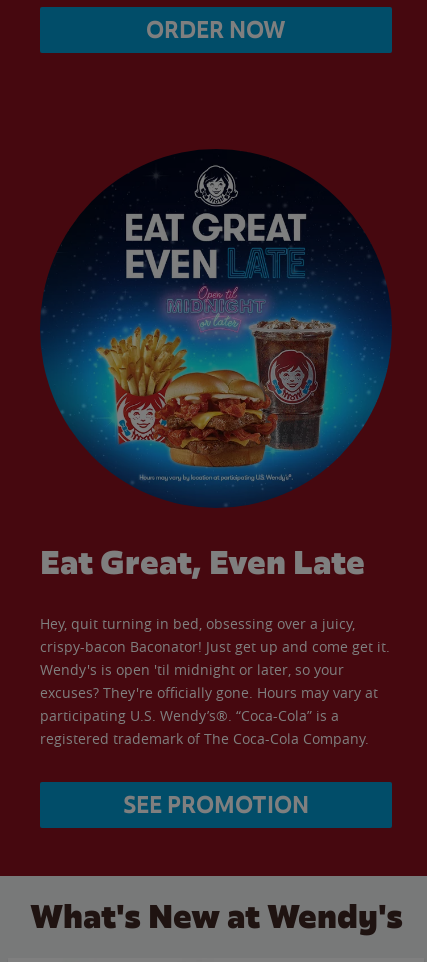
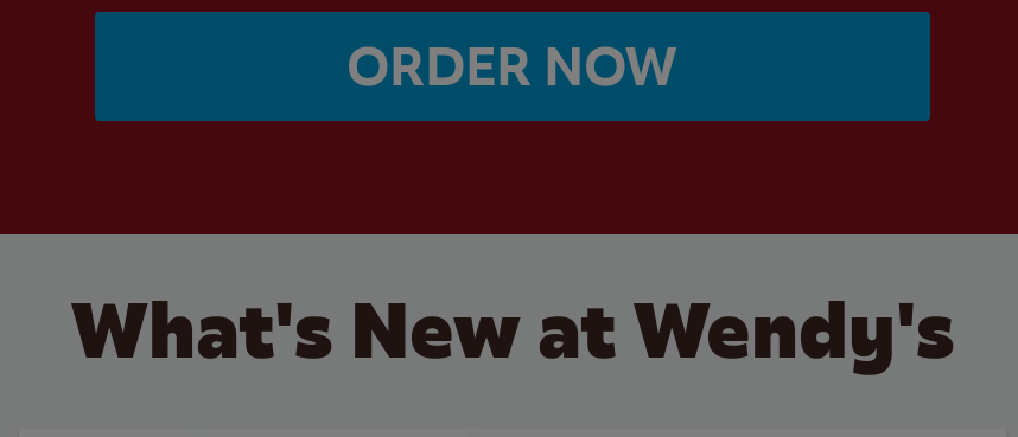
- [image]
- Eat Great, Even Late
- Hey, quit turning in bed, obsessing over a juicy,
- crispy-bacon Baconator! Just get up and come get it.
- Wendy's is open 'til midnight or later, so your
- excuses? They're officially gone. Hours may vary at
- participating U.S. Wendy’s®. “Coca-Cola” is a
- registered trademark of The Coca-Cola Company.
- SEE PROMOTION
